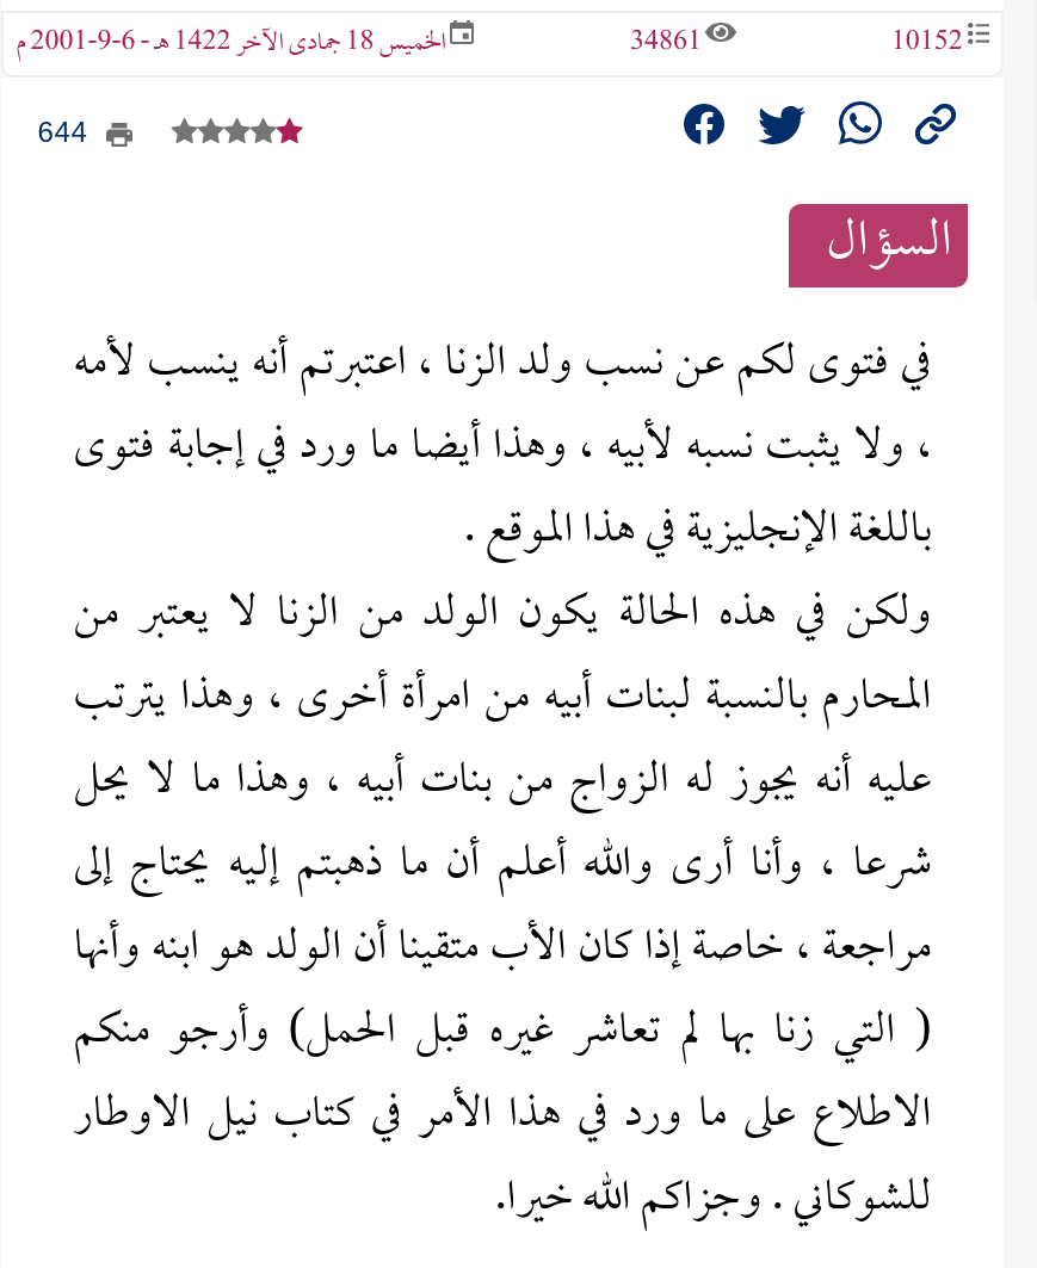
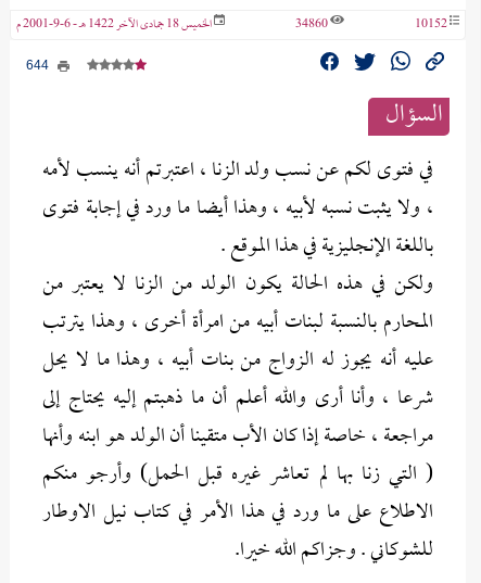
- 34861
+ 34860
